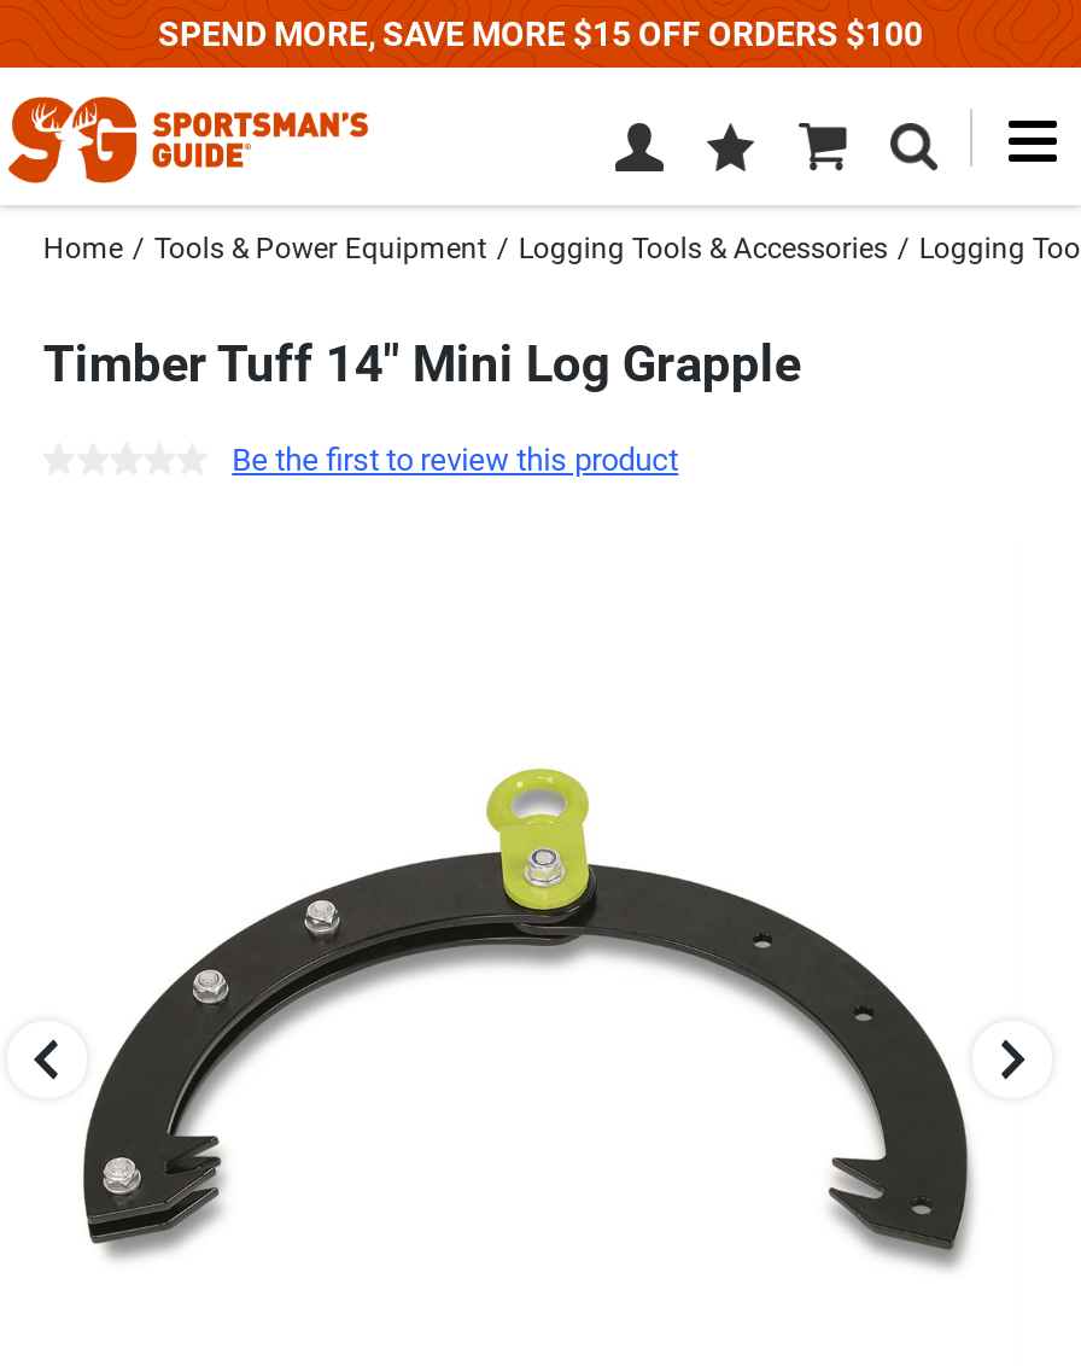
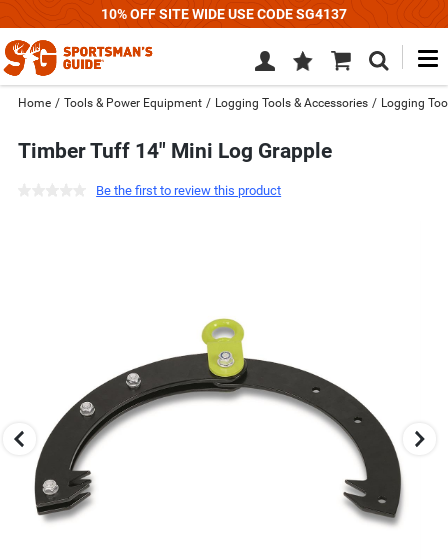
- SPEND MORE, SAVE MORE $15 OFF ORDERS $100
+ 10% OFF SITE WIDE USE CODE SG4137
